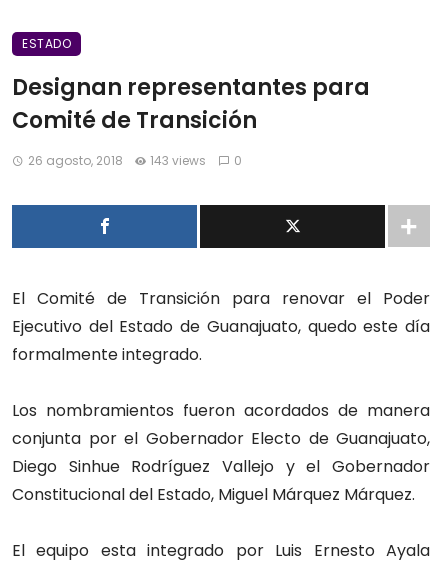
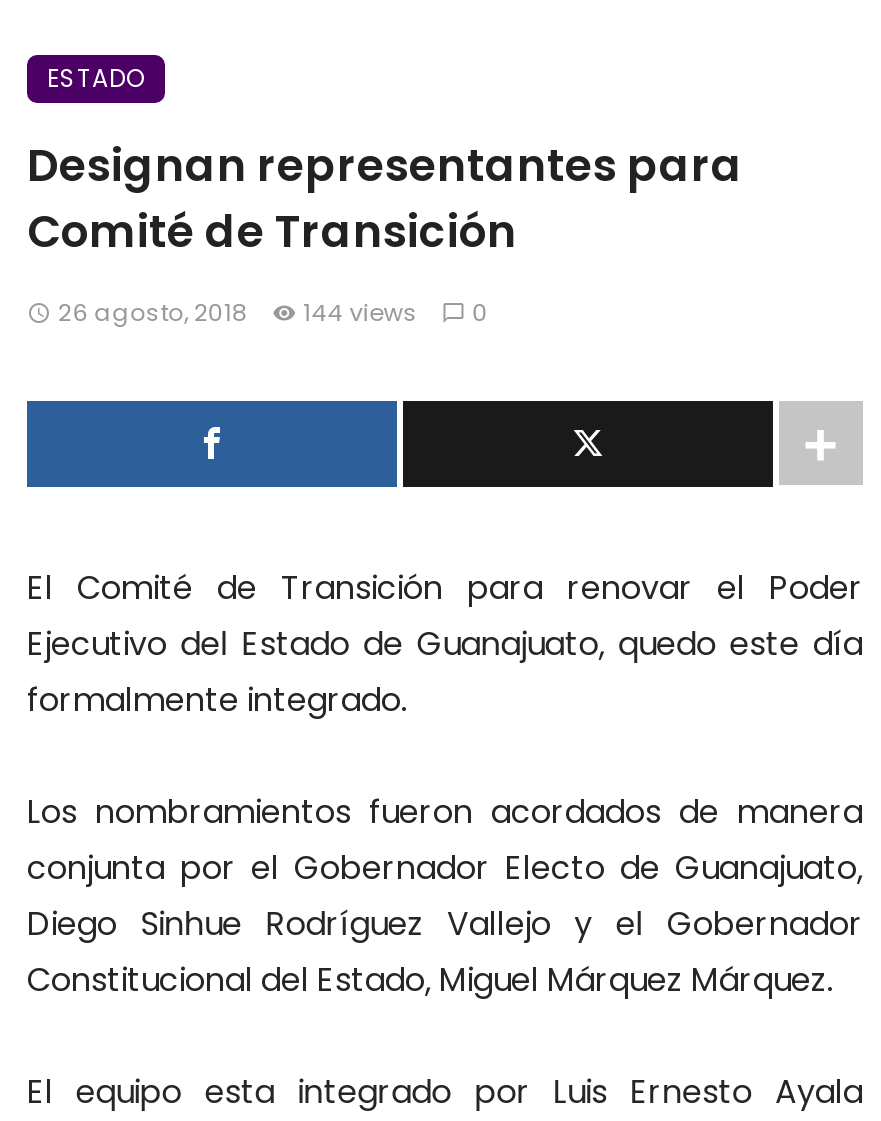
- 26 agosto, 2018 143 views 0
+ 26 agosto, 2018 144 views 0
